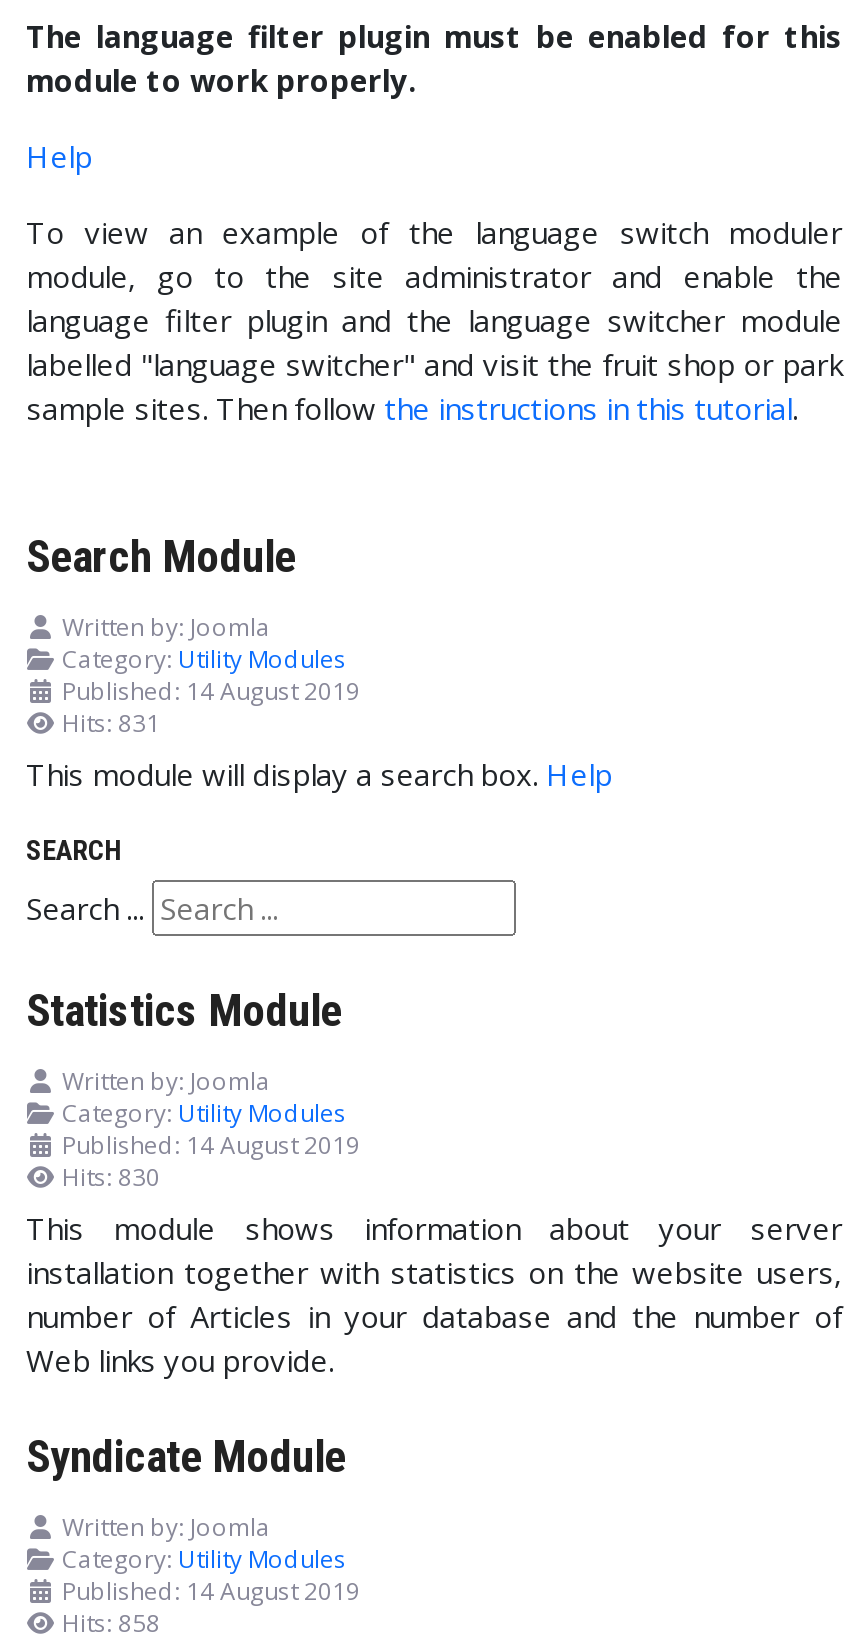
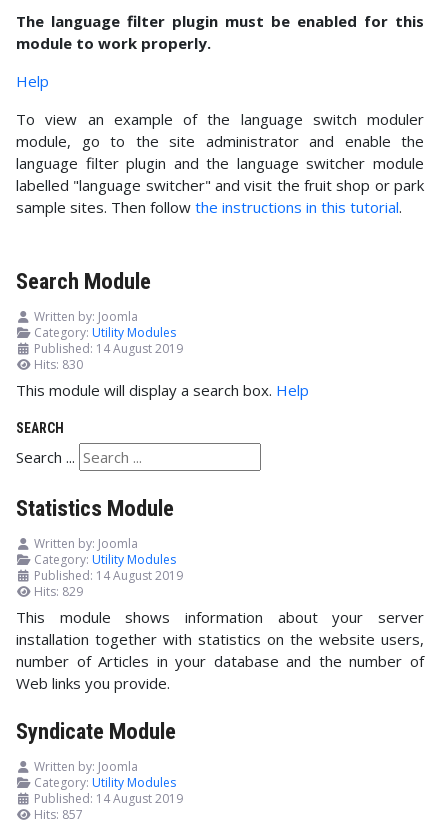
- Hits: 831
+ Hits: 830

- Hits: 830
+ Hits: 829

- Hits: 858
+ Hits: 857
